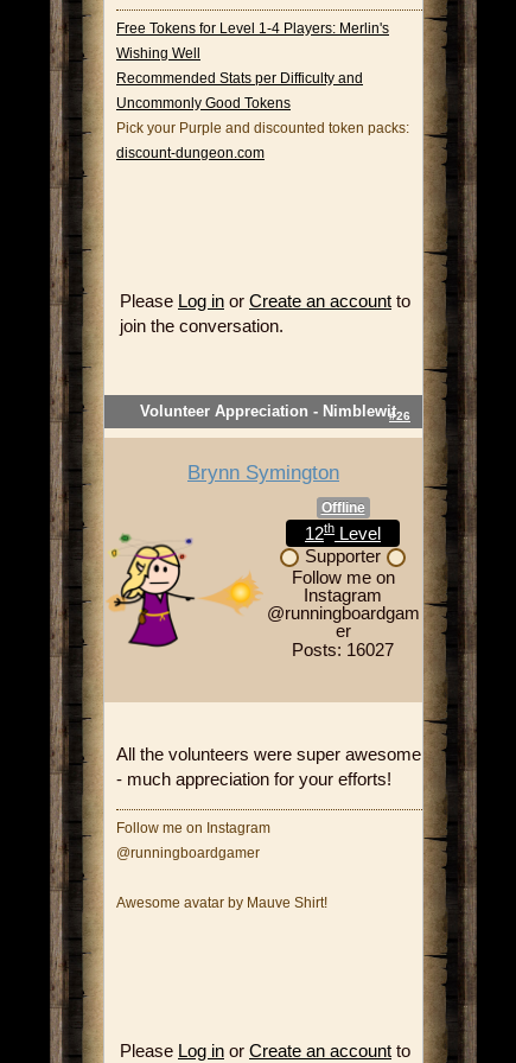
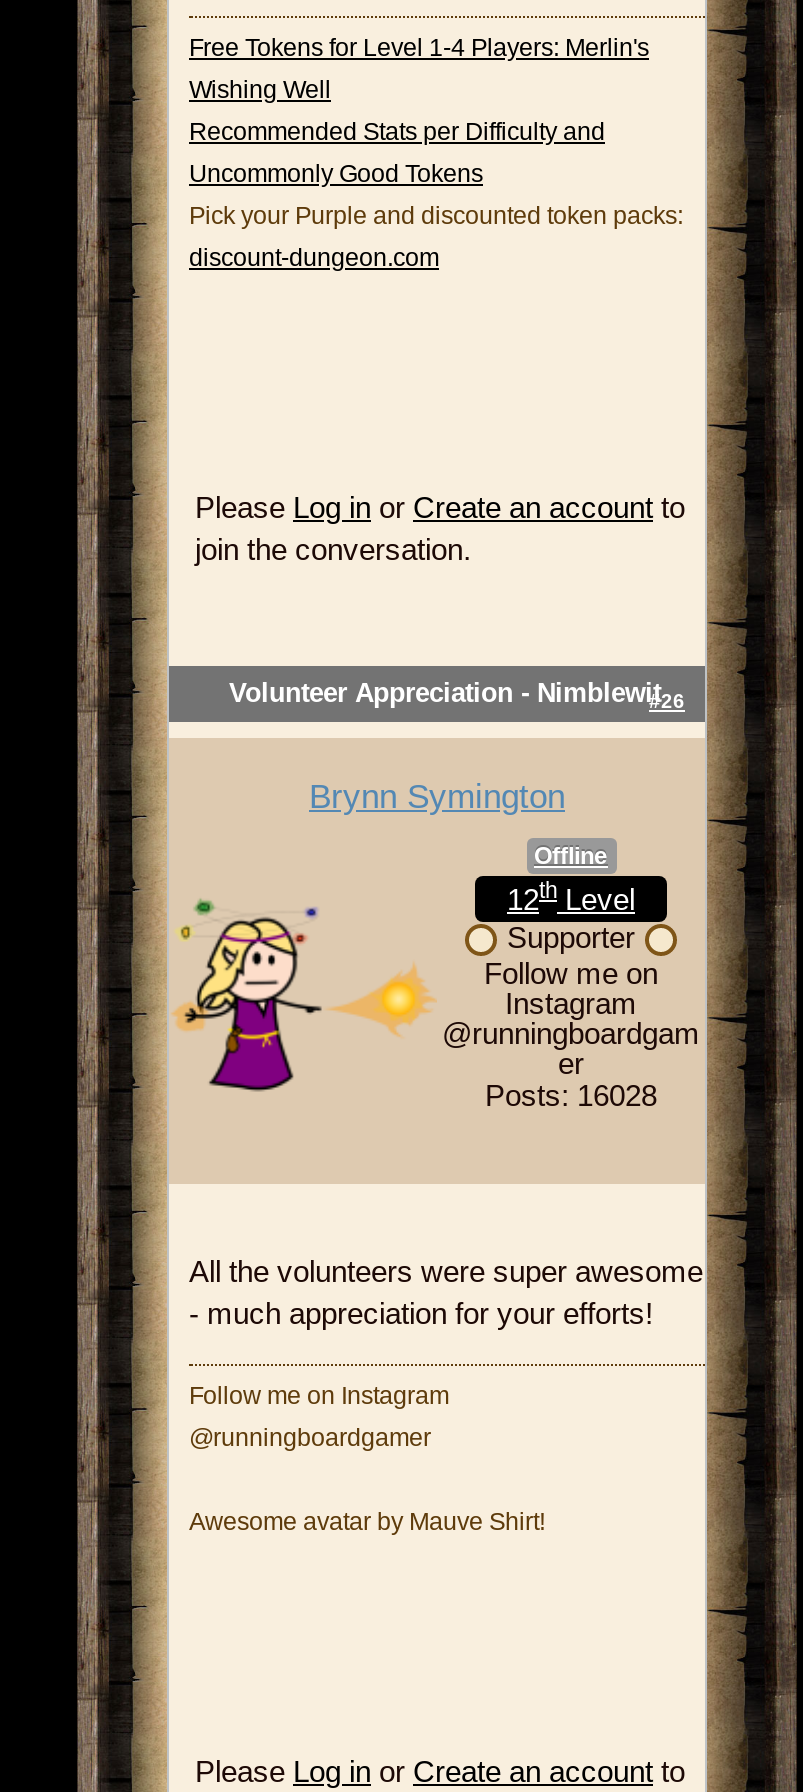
- Posts: 16027
+ Posts: 16028
